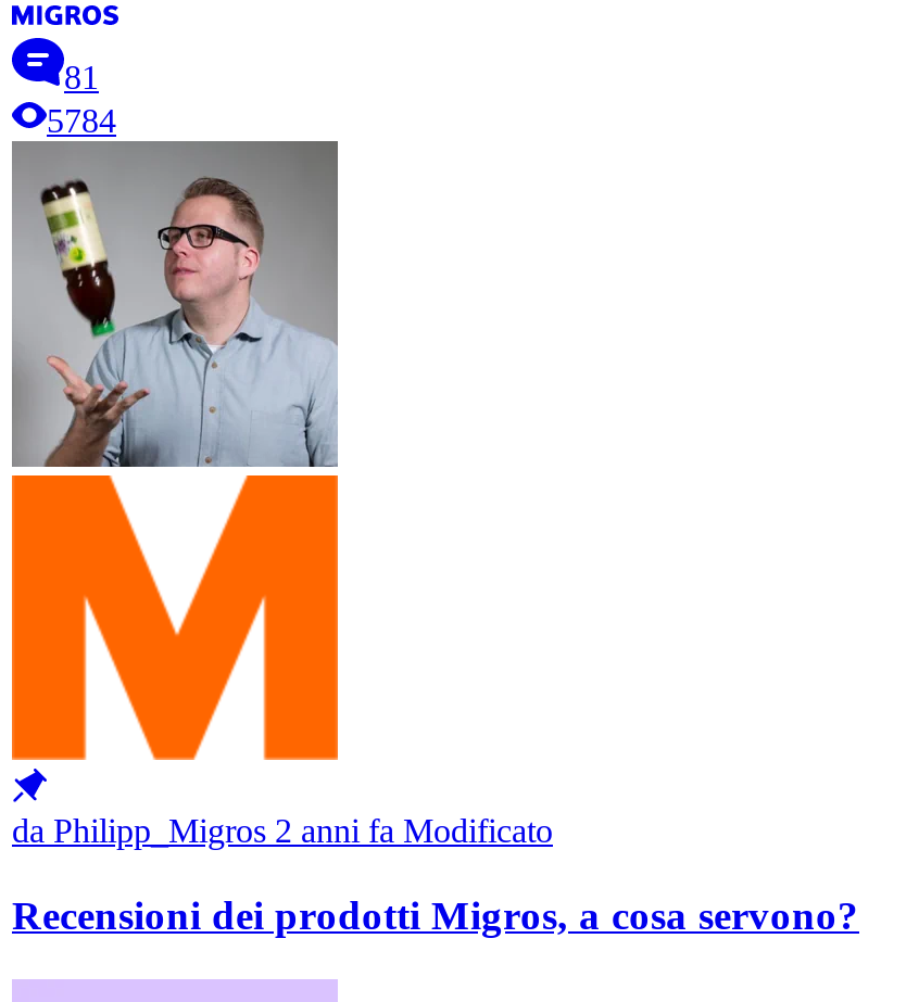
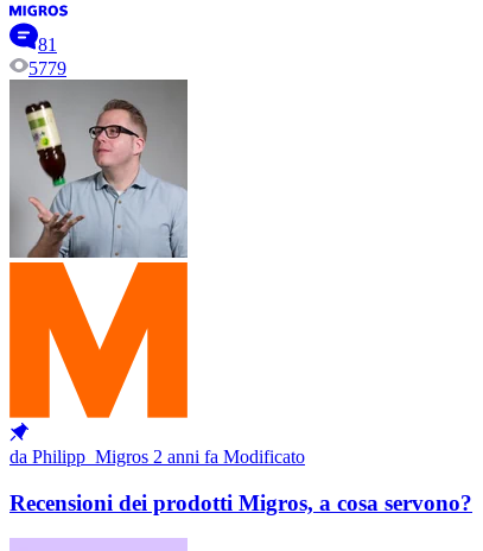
- 5784
+ 5779
